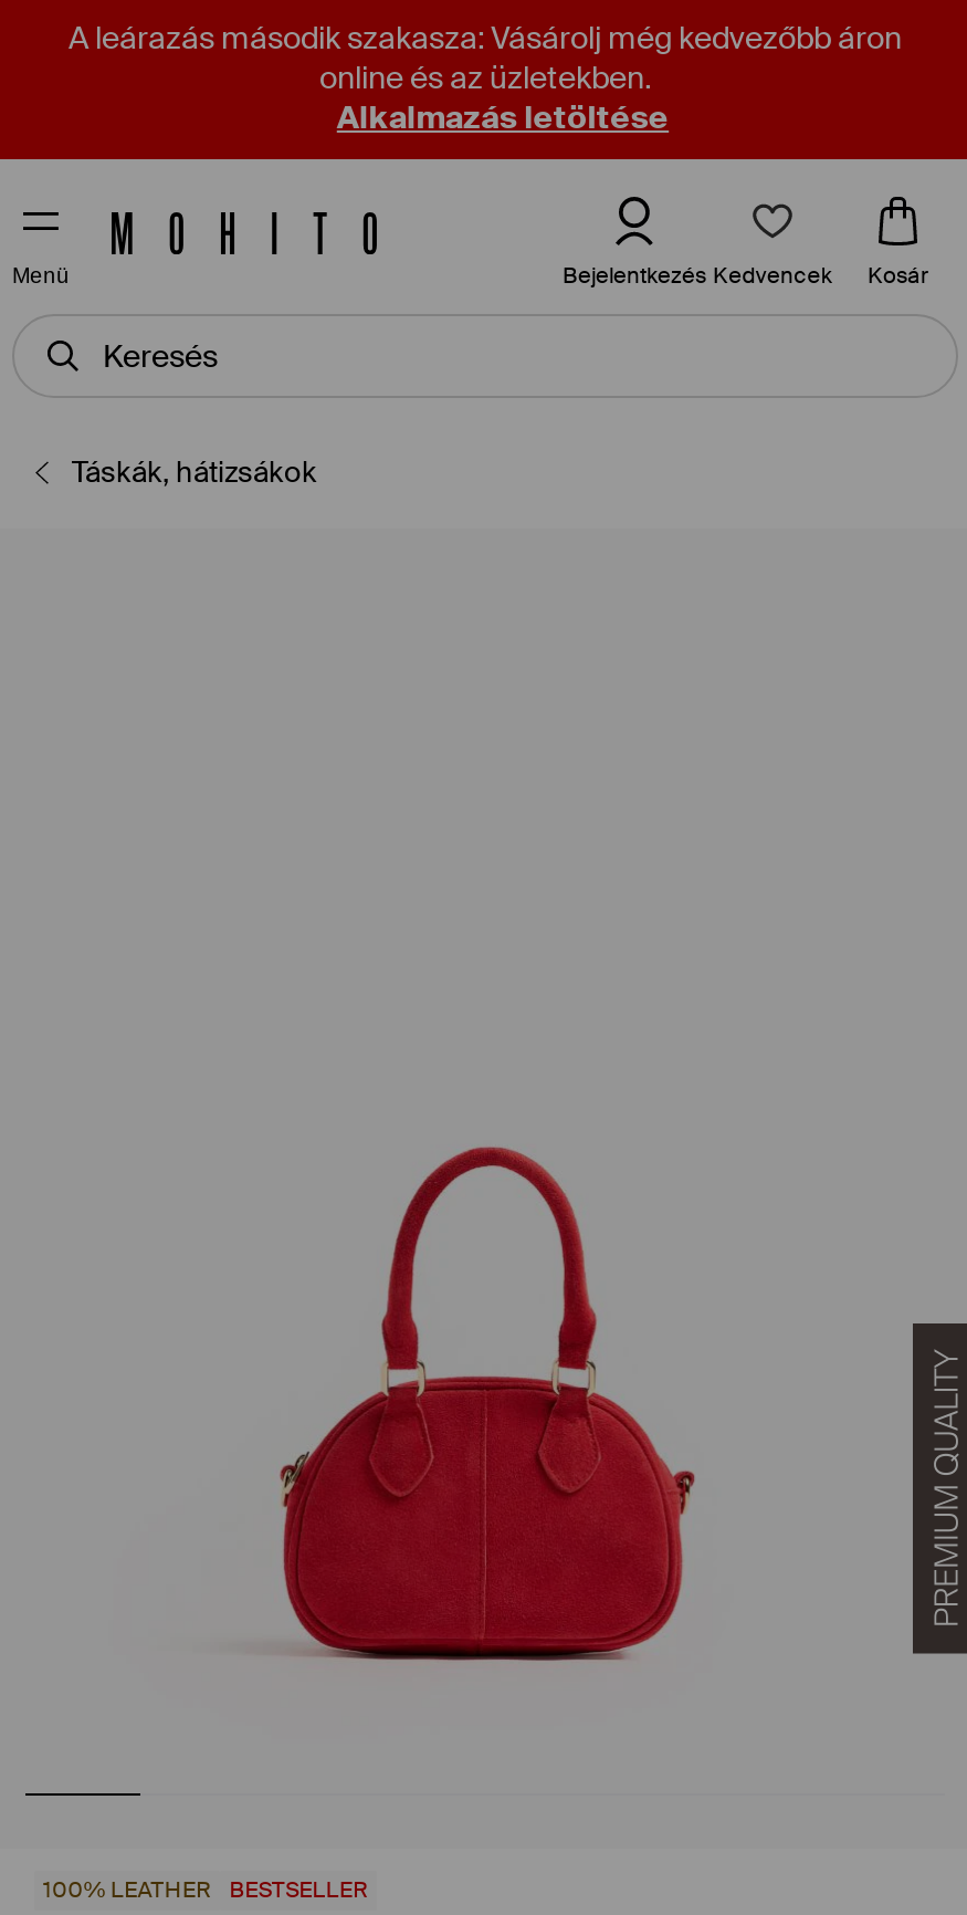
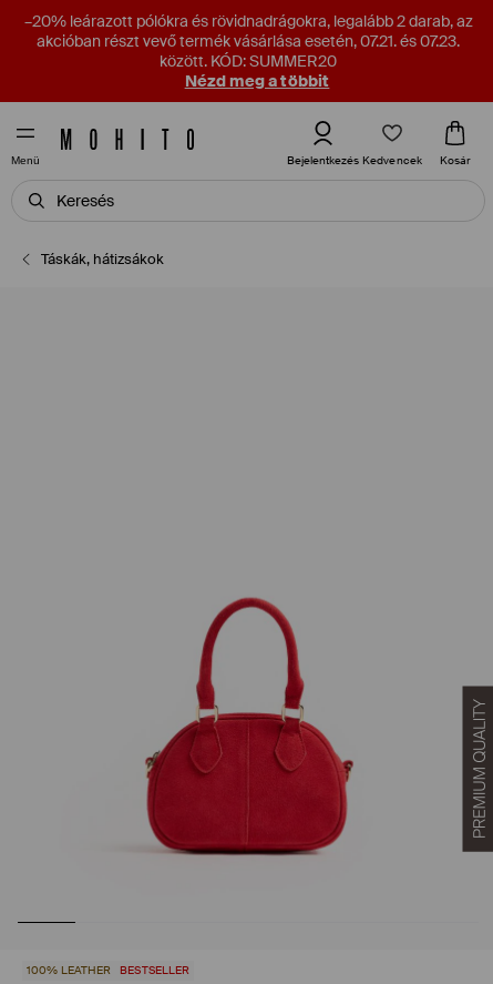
- A leárazás második szakasza: Vásárolj még kedvezőbb áron
- online és az üzletekben.
- Alkalmazás letöltése
+ –20% leárazott pólókra és rövidnadrágokra, legalább 2 darab, az
+ akcióban részt vevő termék vásárlása esetén, 07.21. és 07.23.
+ között. KÓD: SUMMER20
+ Nézd meg a többit
